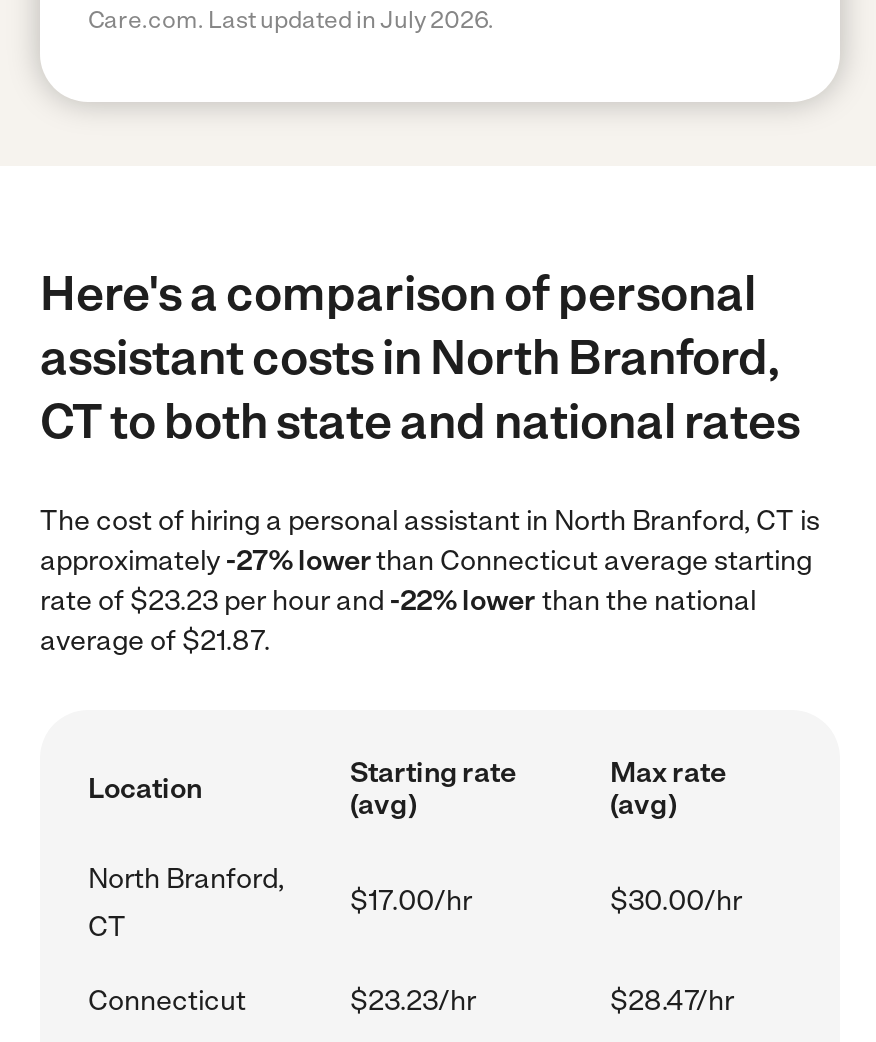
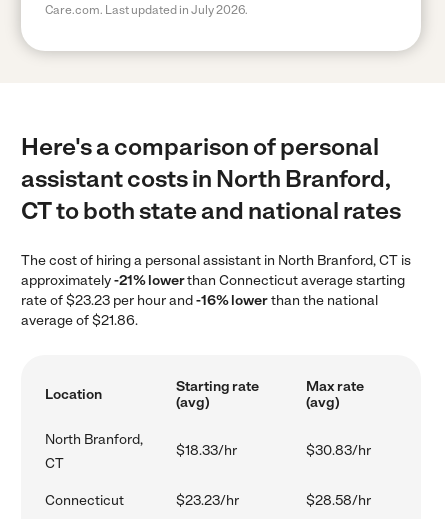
- approximately -27% lowerthan Connecticut average starting
+ approximately -21% lowerthan Connecticut average starting

- rate of $23.23 per hour and -22% lower than the national
+ rate of $23.23 per hour and -16% lower than the national

- average of $21.87.
+ average of $21.86.

- $17.00/hr
- $30.00/hr
+ $18.33/hr
+ $30.83/hr

- $28.47/hr
+ $28.58/hr
